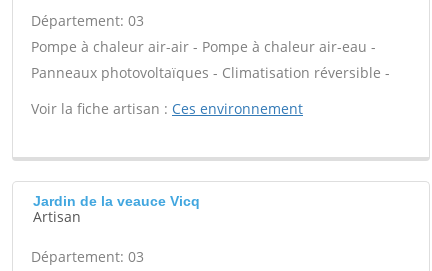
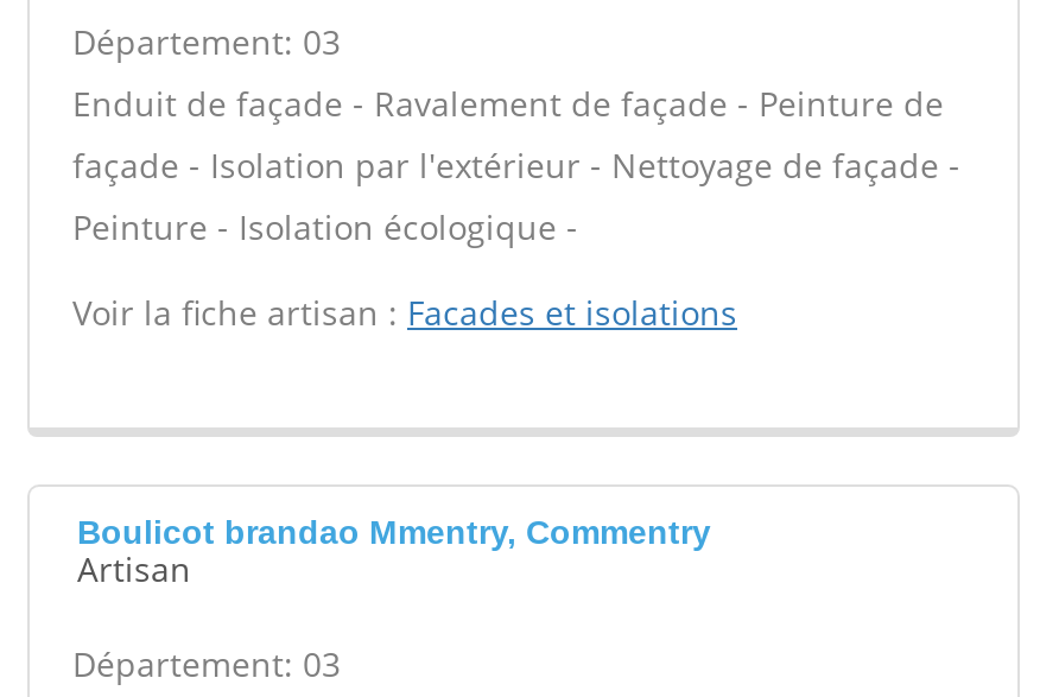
- Pompe à chaleur air-air - Pompe à chaleur air-eau -
- Panneaux photovoltaïques - Climatisation réversible -
+ Enduit de façade - Ravalement de façade - Peinture de
+ façade - Isolation par l'extérieur - Nettoyage de façade -
+ Peinture - Isolation écologique -

- Voir la fiche artisan : Ces environnement
+ Voir la fiche artisan : Facades et isolations

- Jardin de la veauce Vicq
+ Boulicot brandao Mmentry, Commentry
